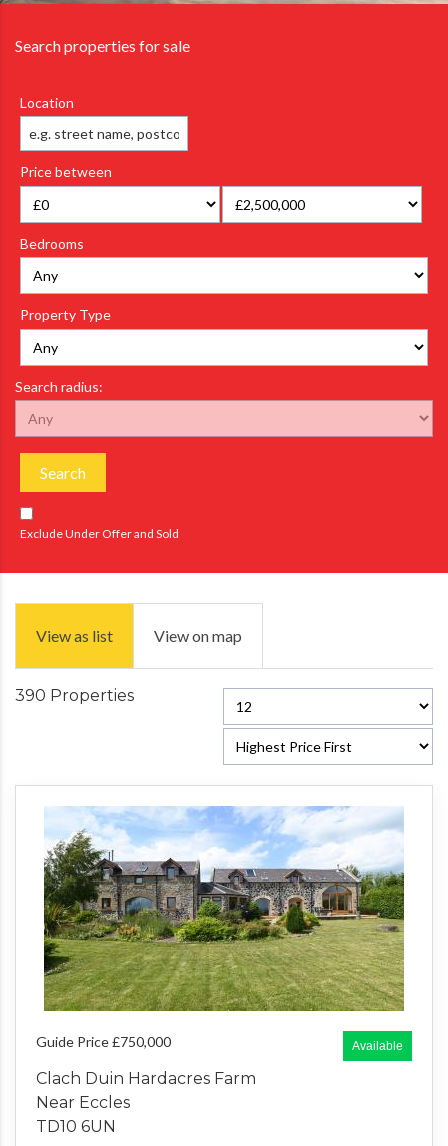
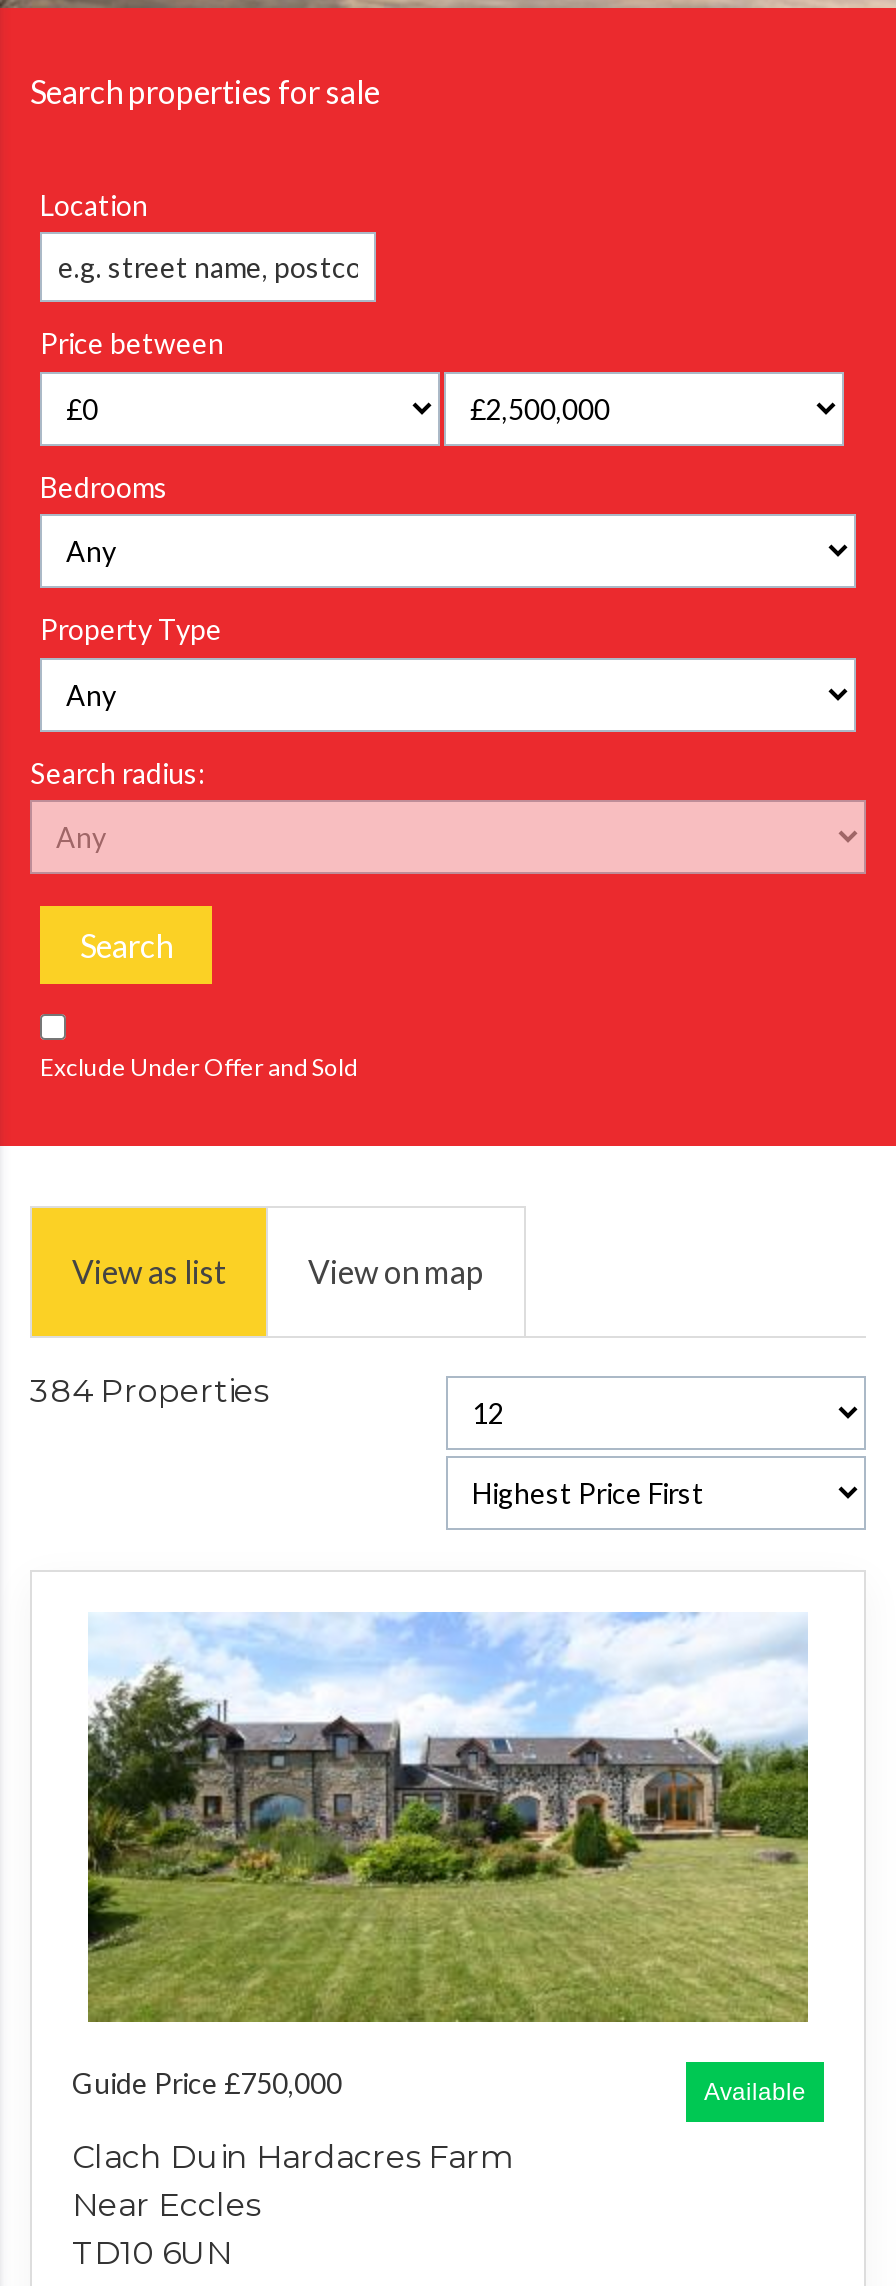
- 390 Properties
+ 384 Properties
